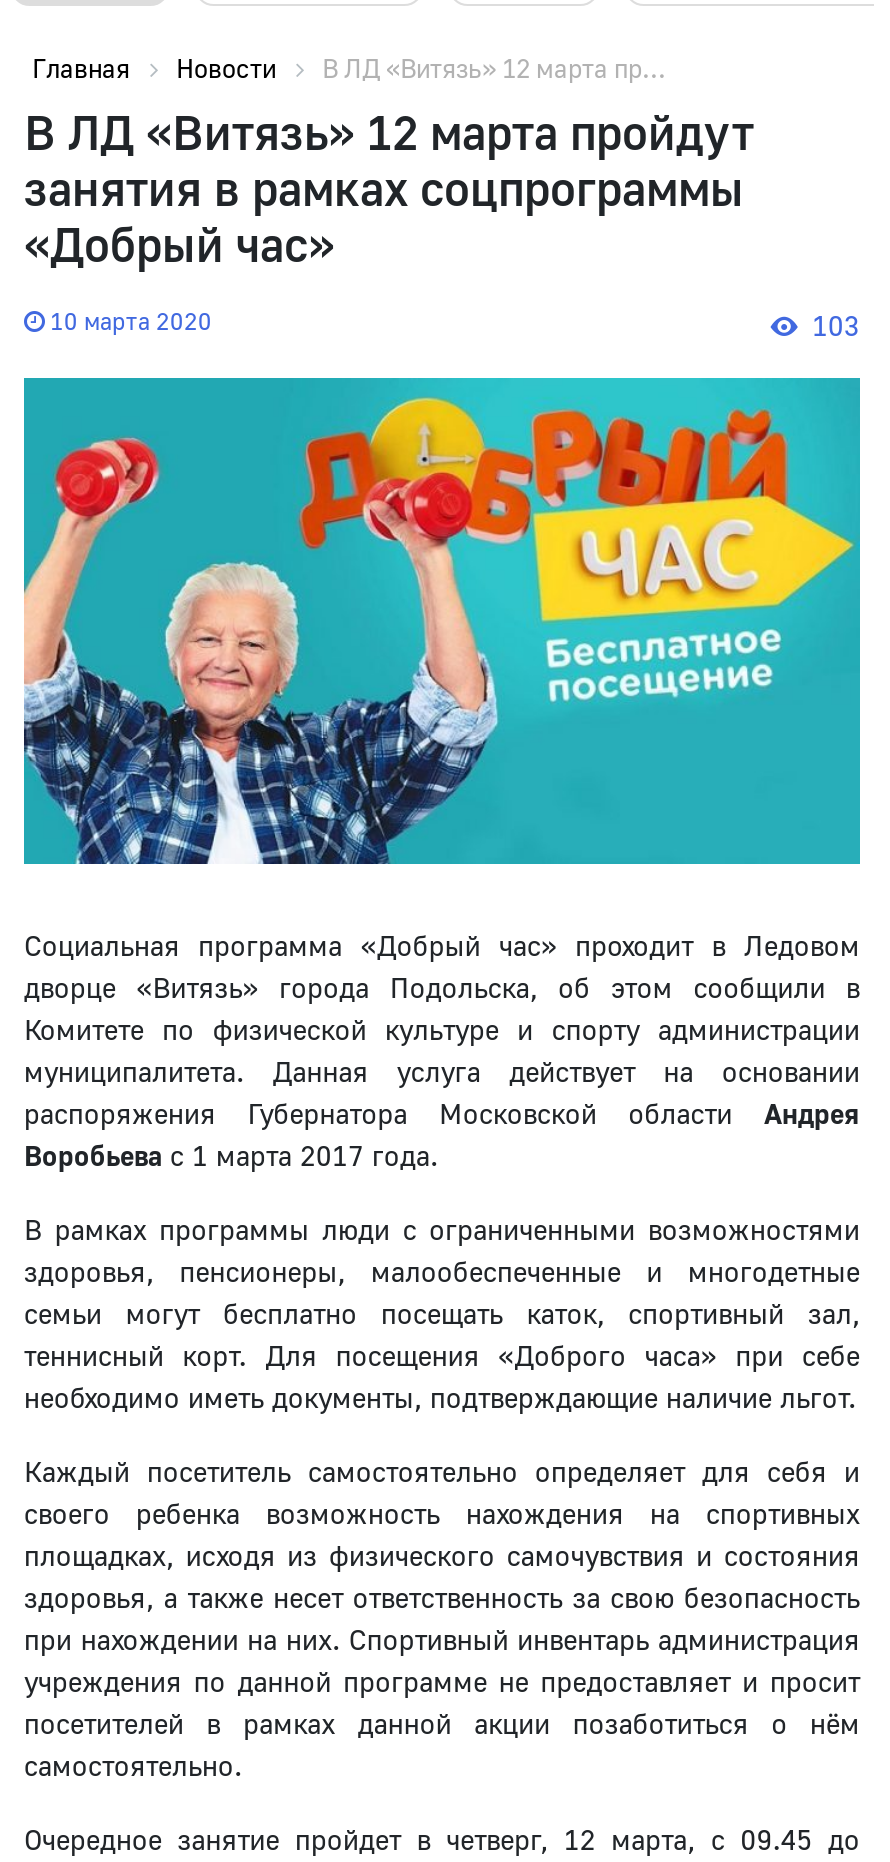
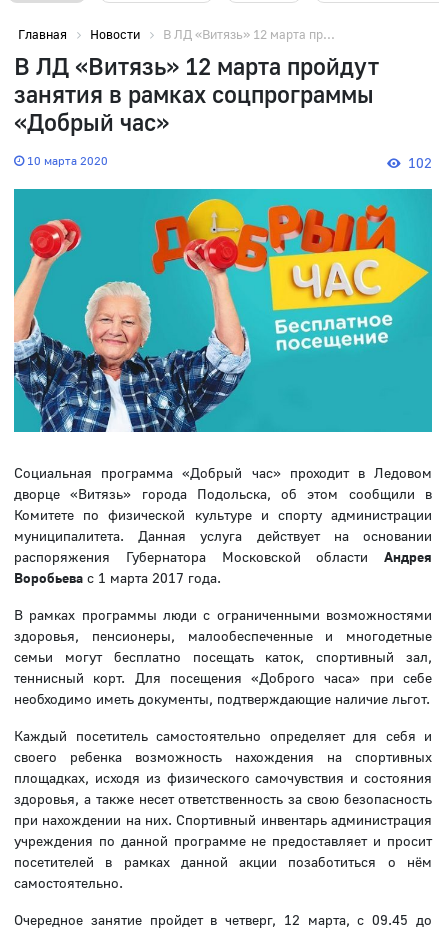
- 103
+ 102
